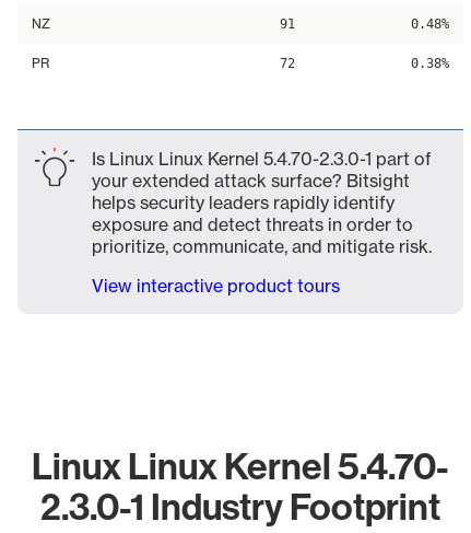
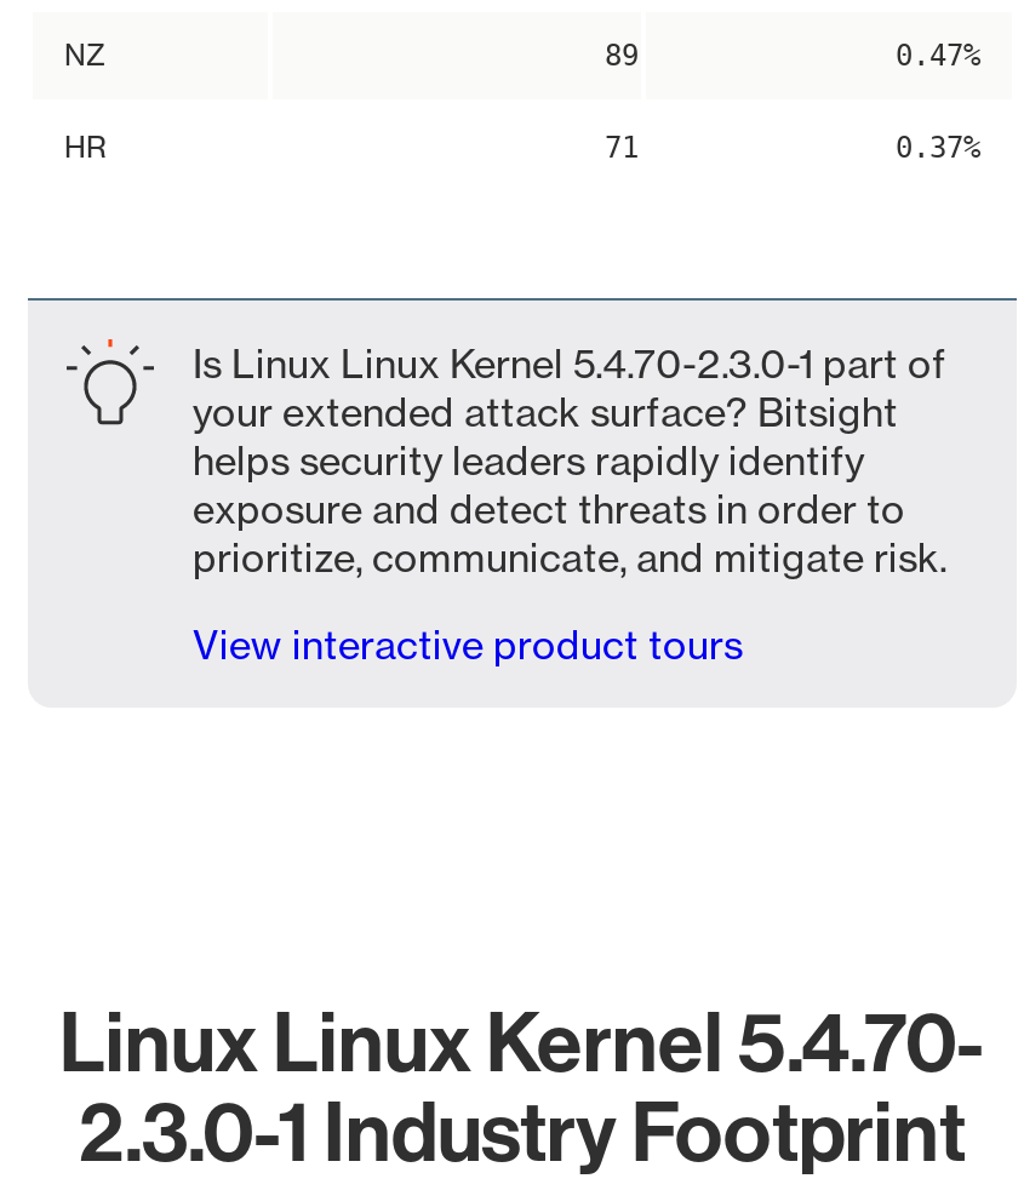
- 91
- 0.48%
+ 89
+ 0.47%

- PR
- 72
- 0.38%
+ HR
+ 71
+ 0.37%
